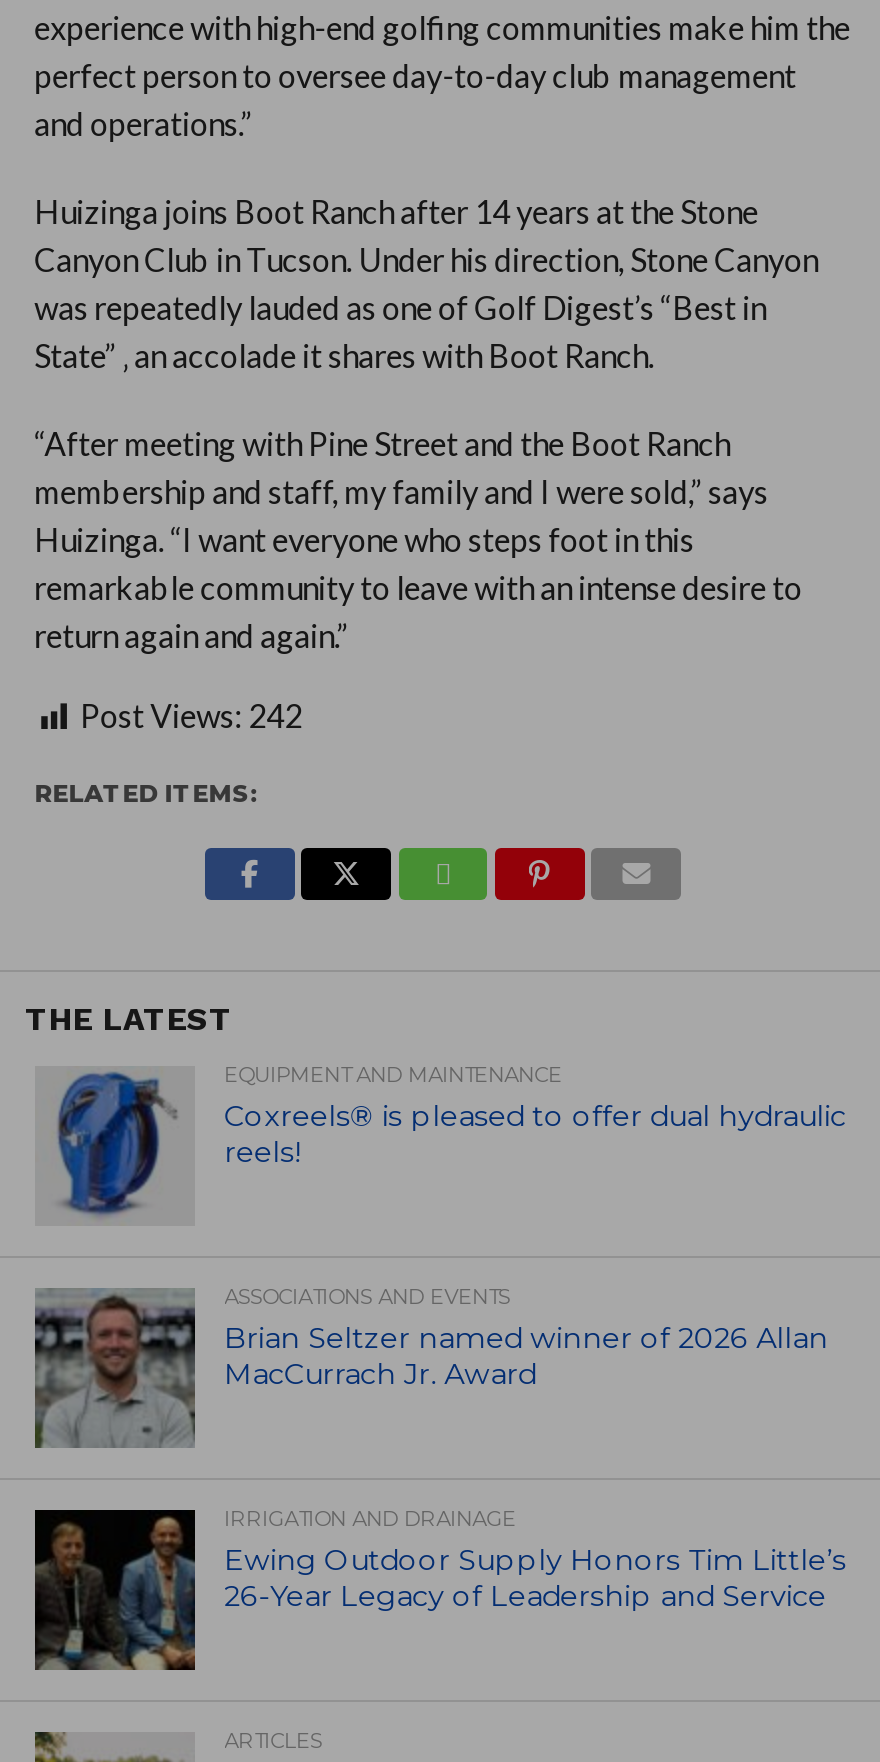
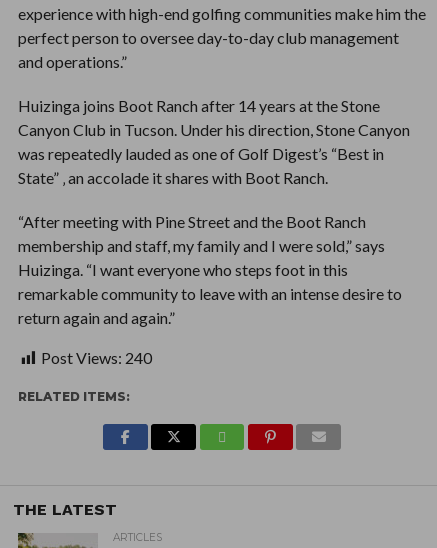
- Post Views: 242
+ Post Views: 240

- [image]
- EQUIPMENT AND MAINTENANCE
- Coxreels® is pleased to offer dual hydraulic
- reels!

- [image]
- ASSOCIATIONS AND EVENTS
- Brian Seltzer named winner of 2026 Allan
- MacCurrach Jr. Award

- [image]
- IRRIGATION AND DRAINAGE
- Ewing Outdoor Supply Honors Tim Little’s
- 26-Year Legacy of Leadership and Service
